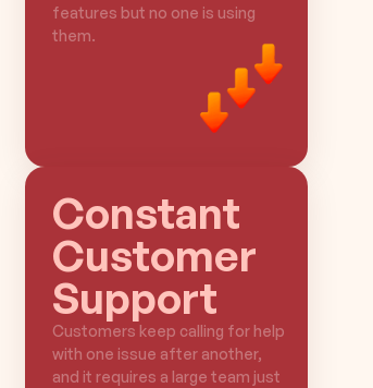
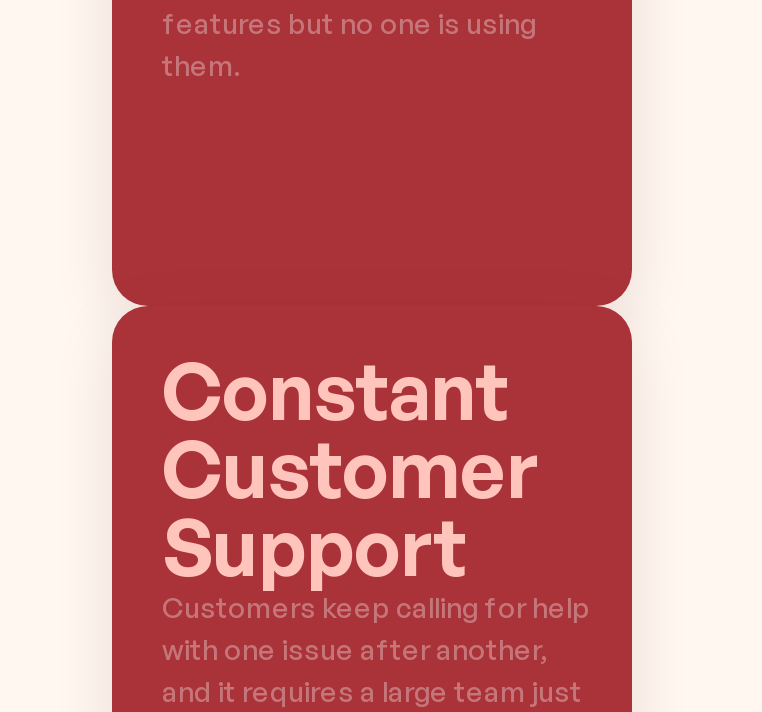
- [image]
